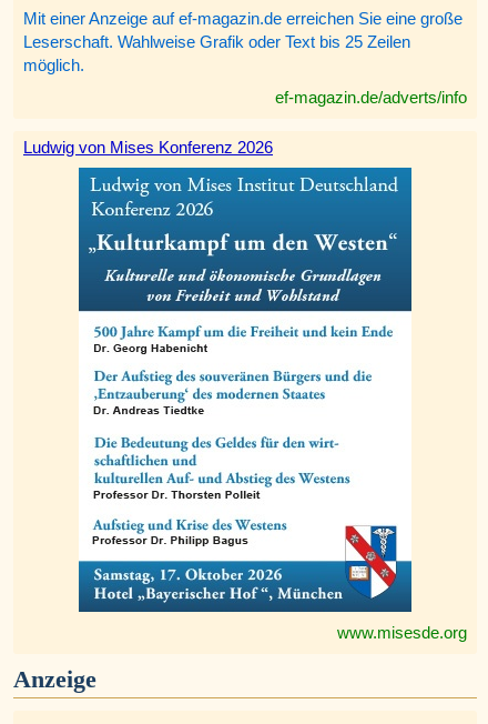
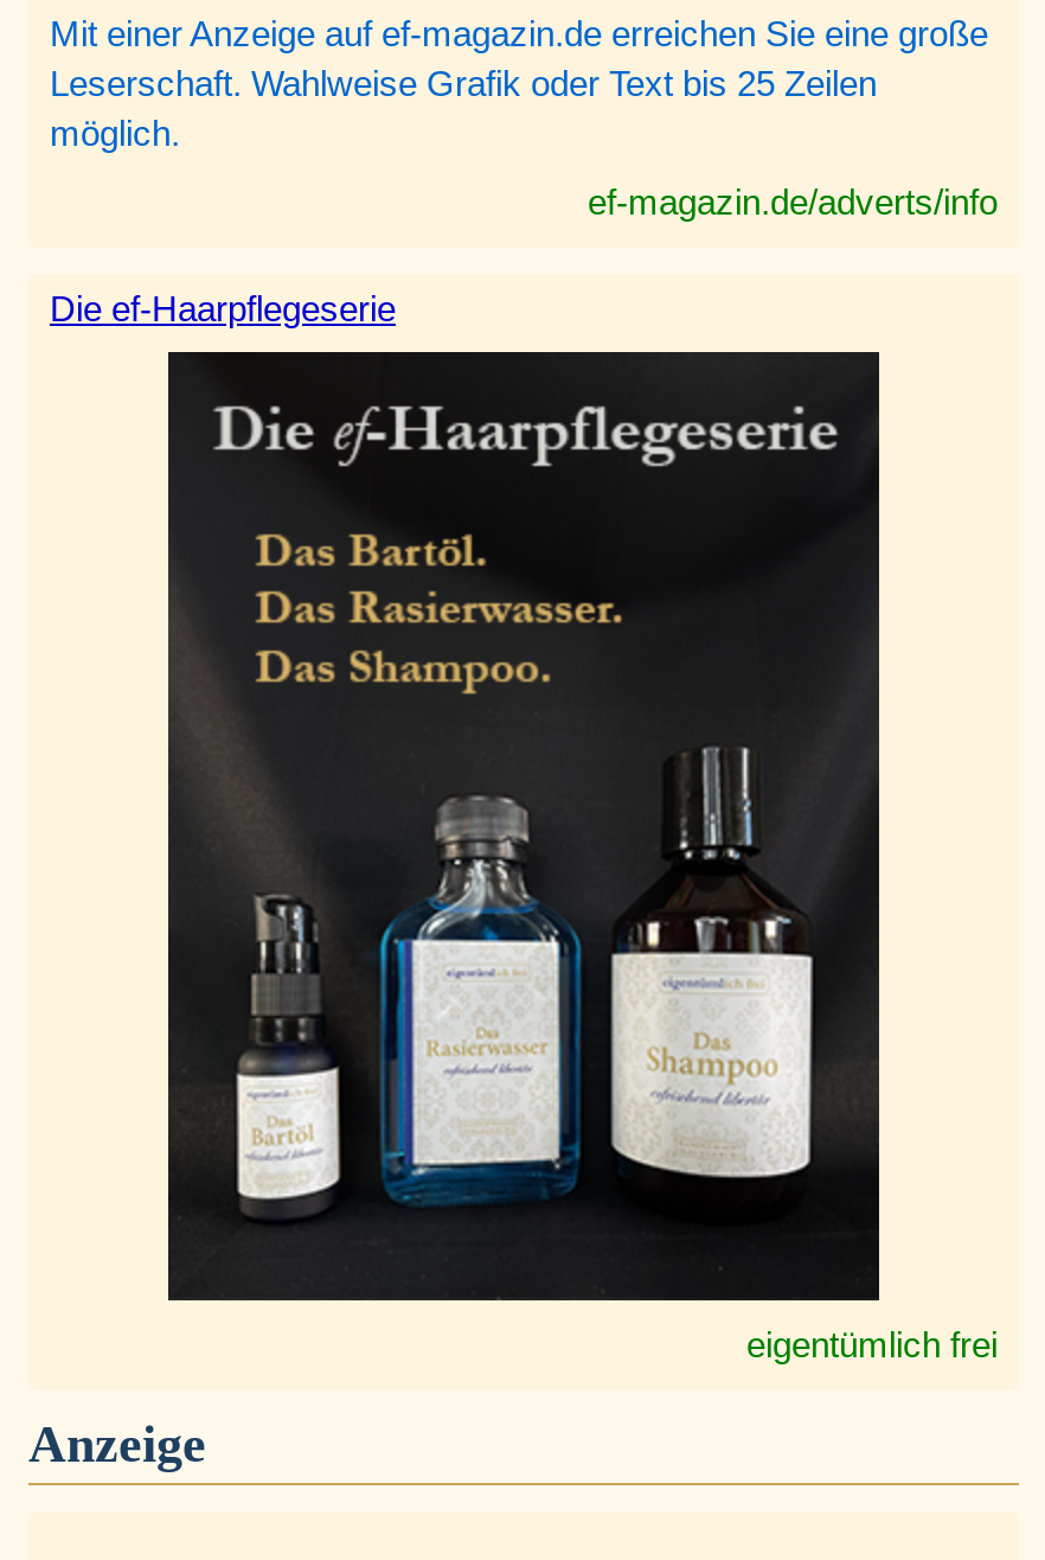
- Ludwig von Mises Konferenz 2026
+ Die ef-Haarpflegeserie

- [image]
- www.misesde.org
+ [image]
+ eigentümlich frei
